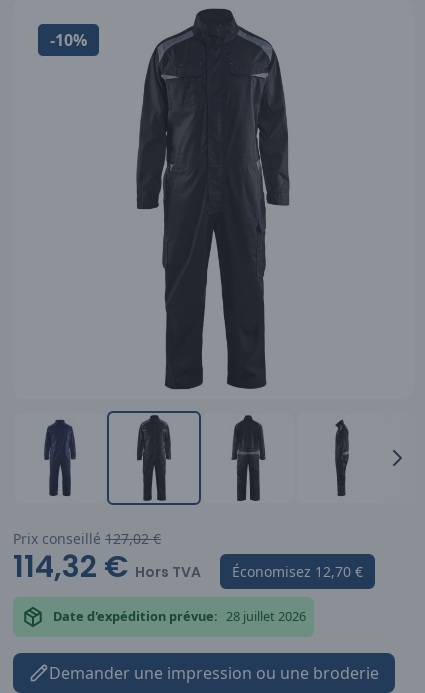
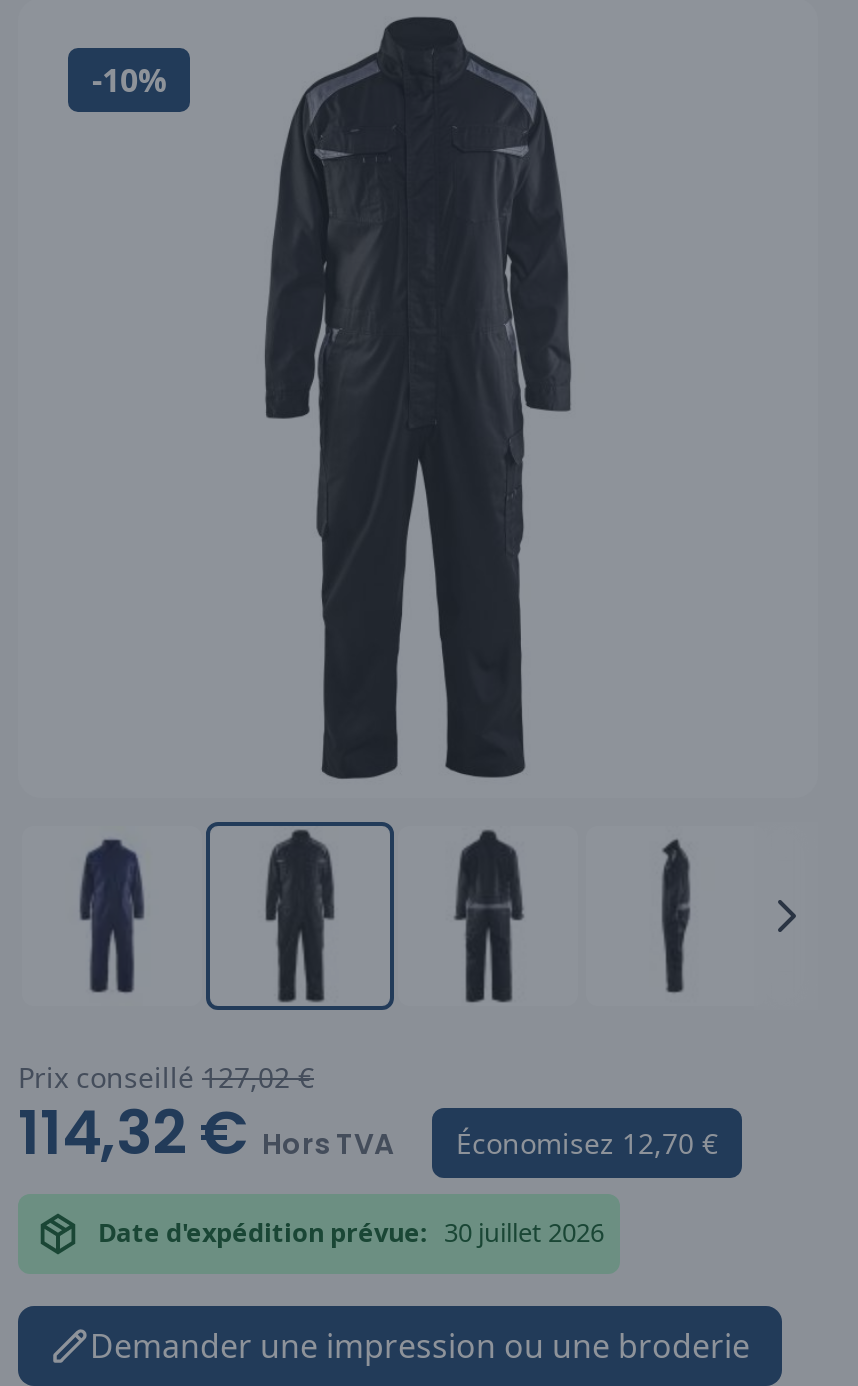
- Date d'expédition prévue: 28 juillet 2026
+ Date d'expédition prévue: 30 juillet 2026
